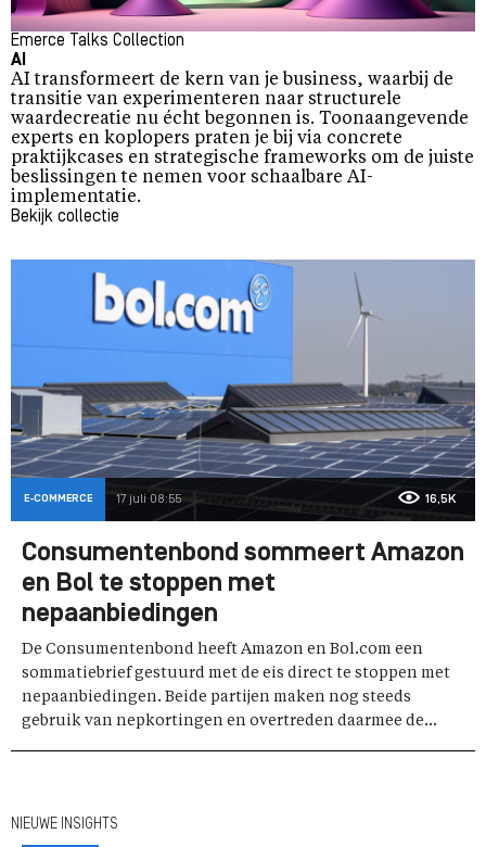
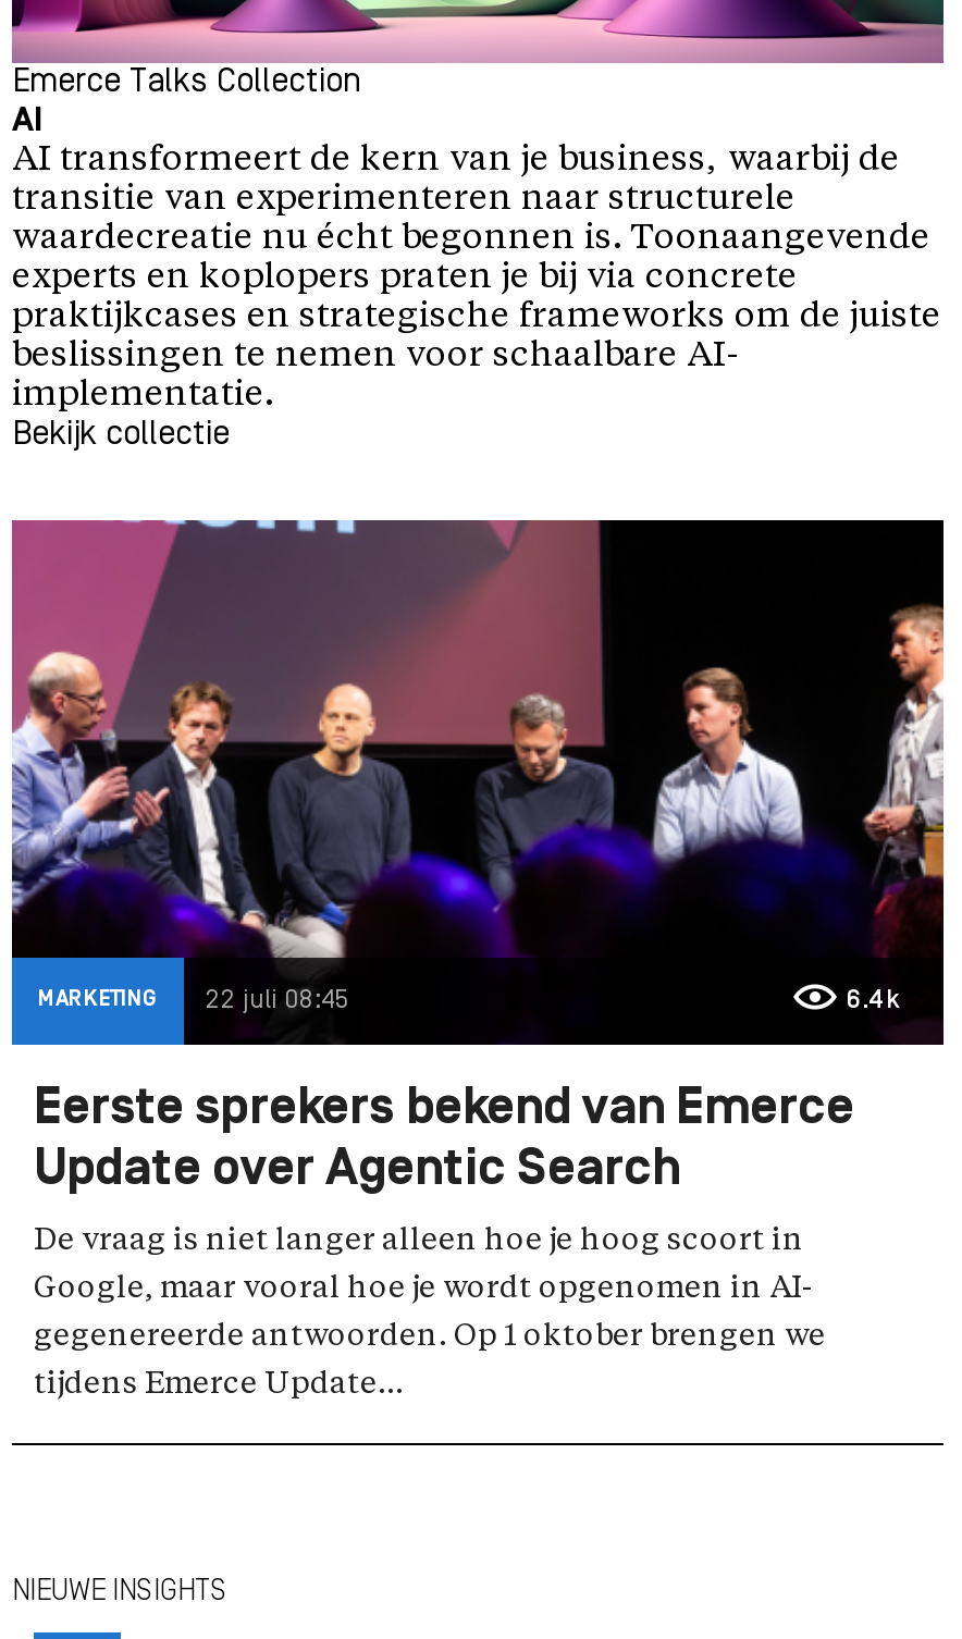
- [image]
- E-COMMERCE
- 17 juli 08:55
- 16,5K
+ [image]
+ MARKETING
+ 22 juli 08:45
+ 6.4k

- Consumentenbond sommeert Amazon
- en Bol te stoppen met
- nepaanbiedingen
+ Eerste sprekers bekend van Emerce
+ Update over Agentic Search

- De Consumentenbond heeft Amazon en Bol.com een
+ De vraag is niet langer alleen hoe je hoog scoort in

- sommatiebrief gestuurd met de eis direct te stoppen met
+ Google, maar vooral hoe je wordt opgenomen in AI-

- nepaanbiedingen. Beide partijen maken nog steeds
+ gegenereerde antwoorden. Op 1 oktober brengen we

- gebruik van nepkortingen en overtreden daarmee de...
+ tijdens Emerce Update...
